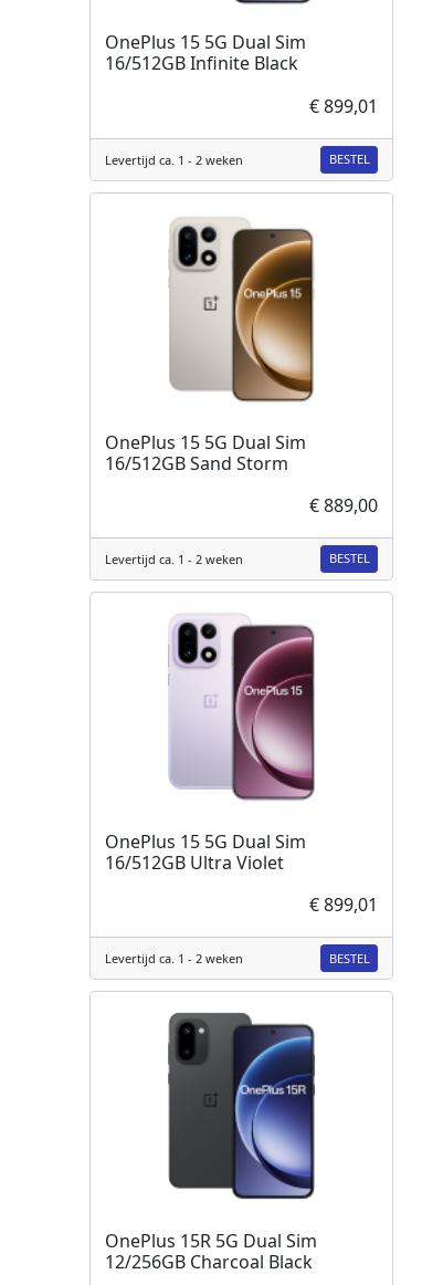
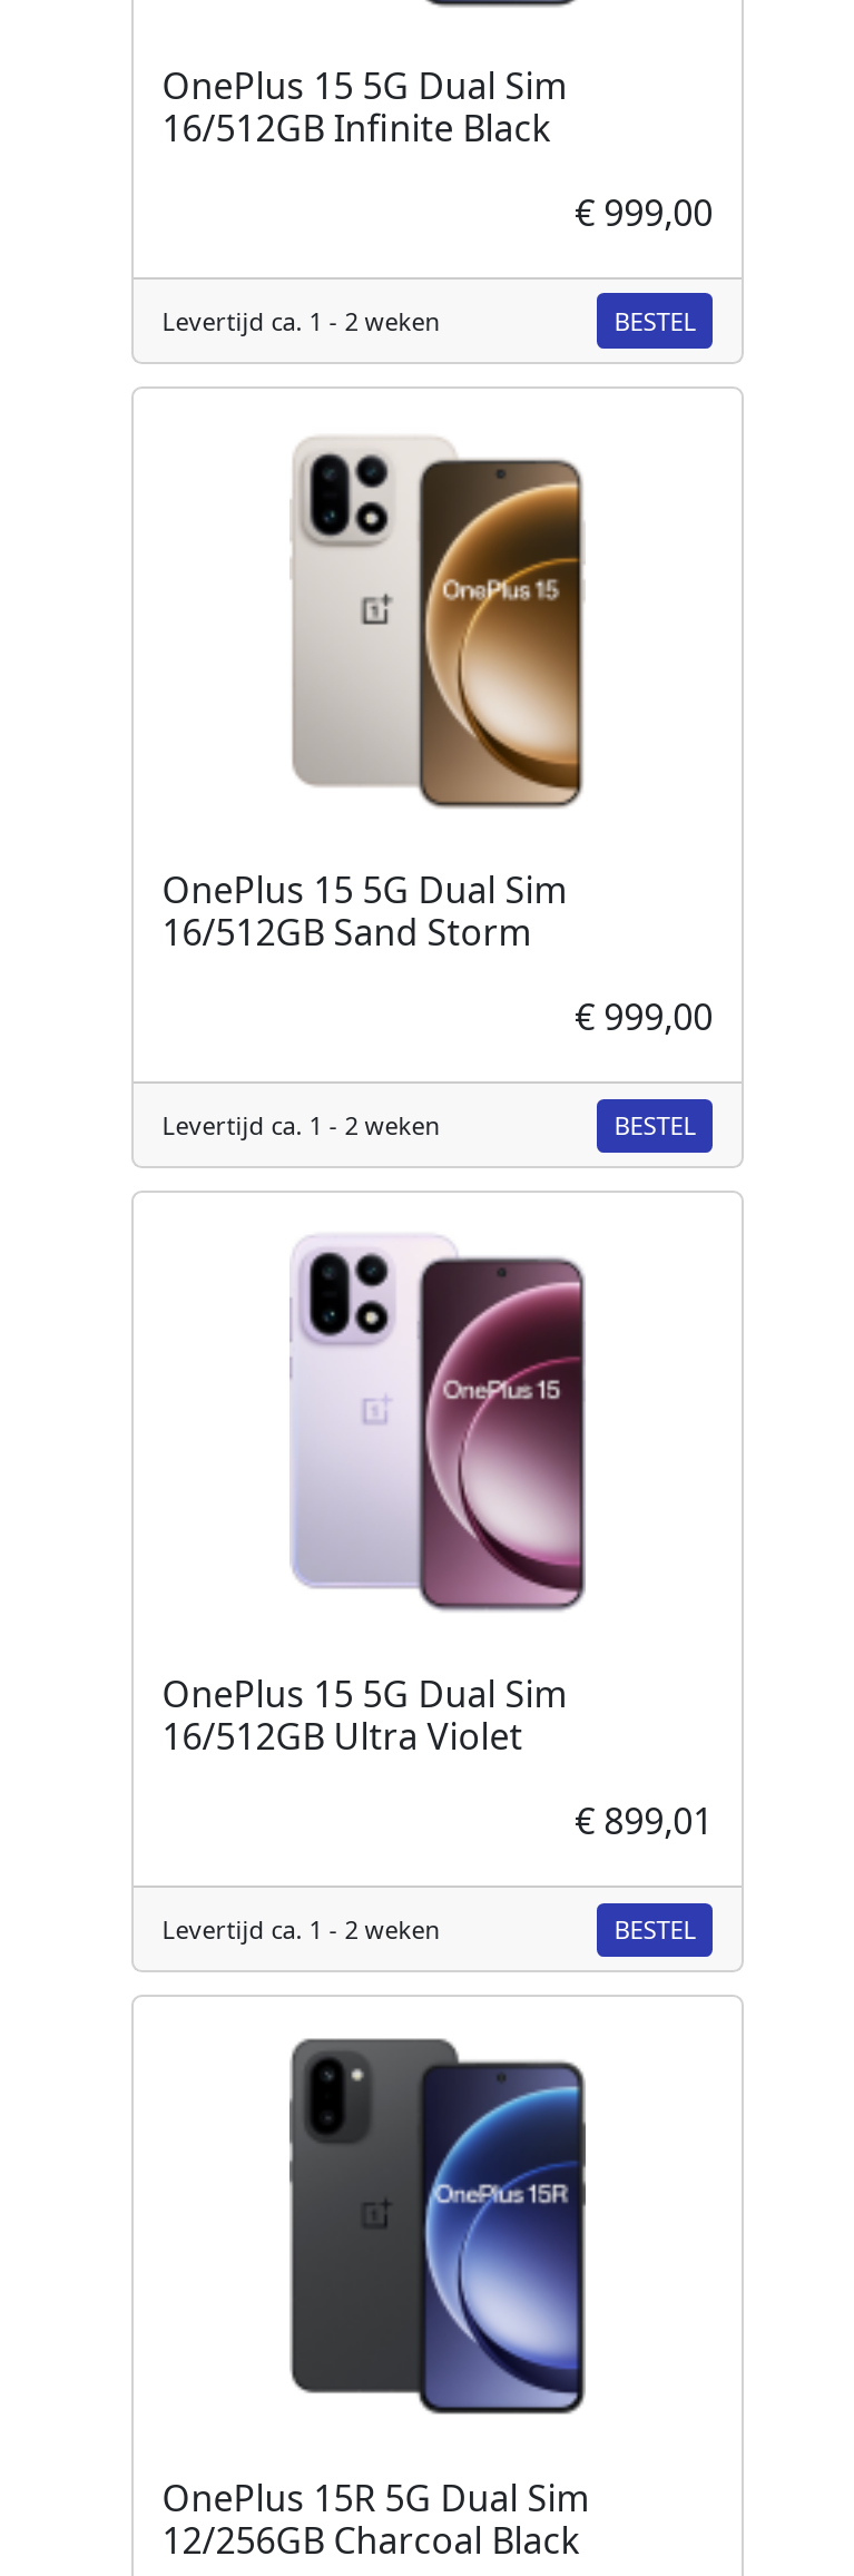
- € 899,01
+ € 999,00

- € 889,00
+ € 999,00
